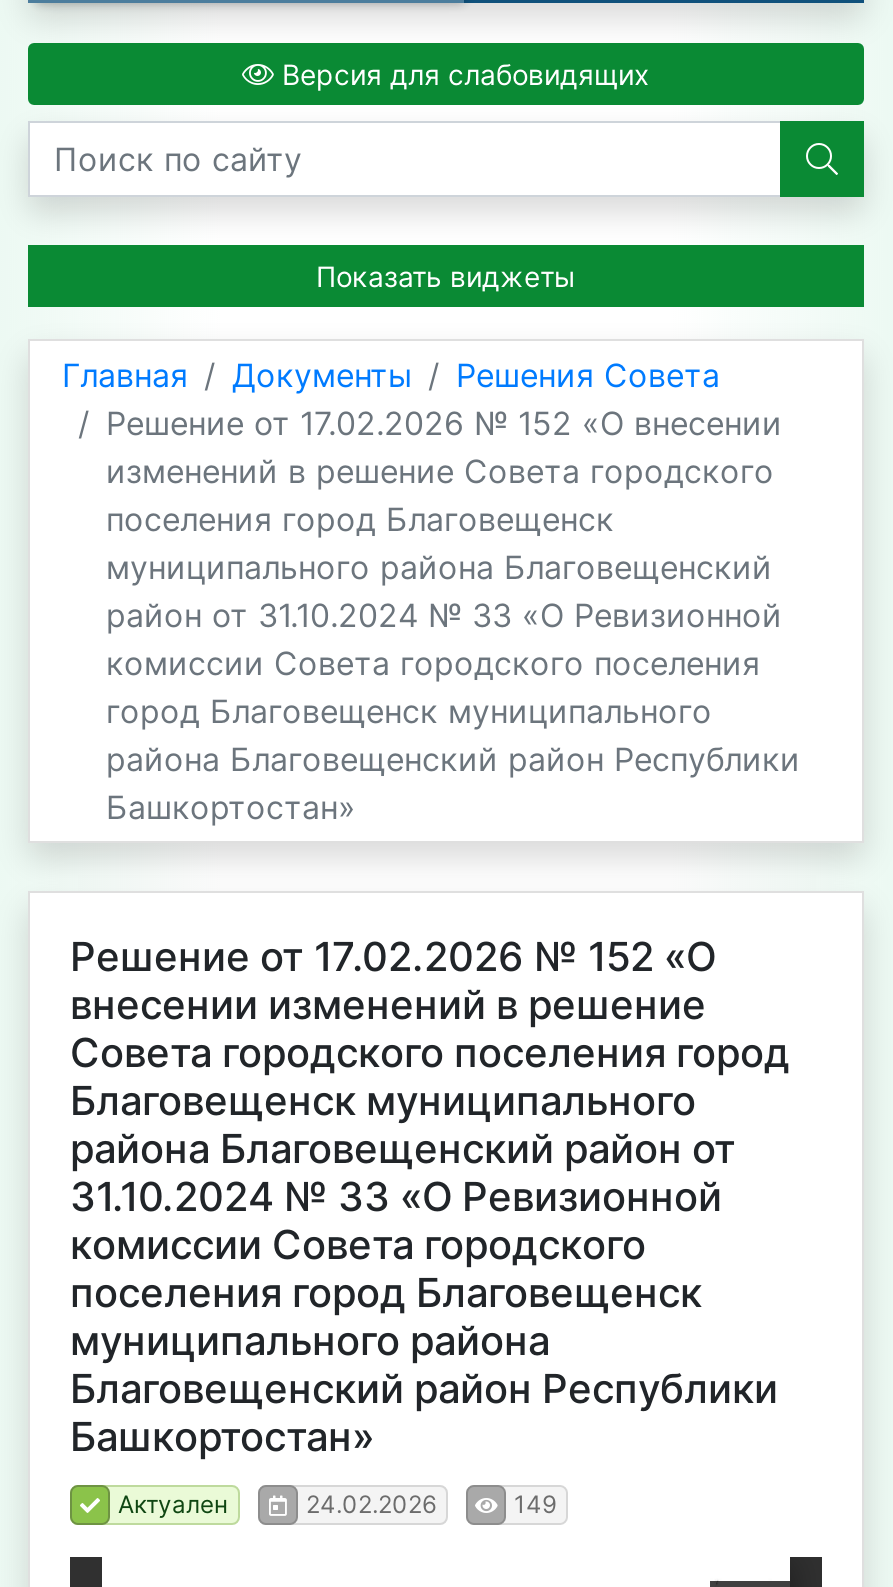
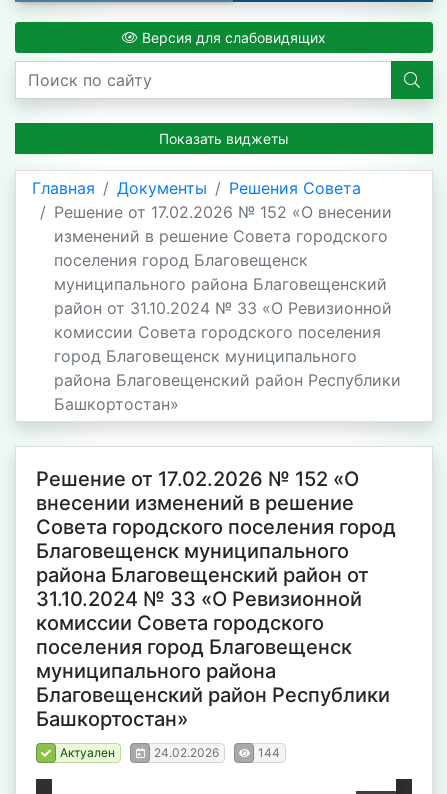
- 149
+ 144
